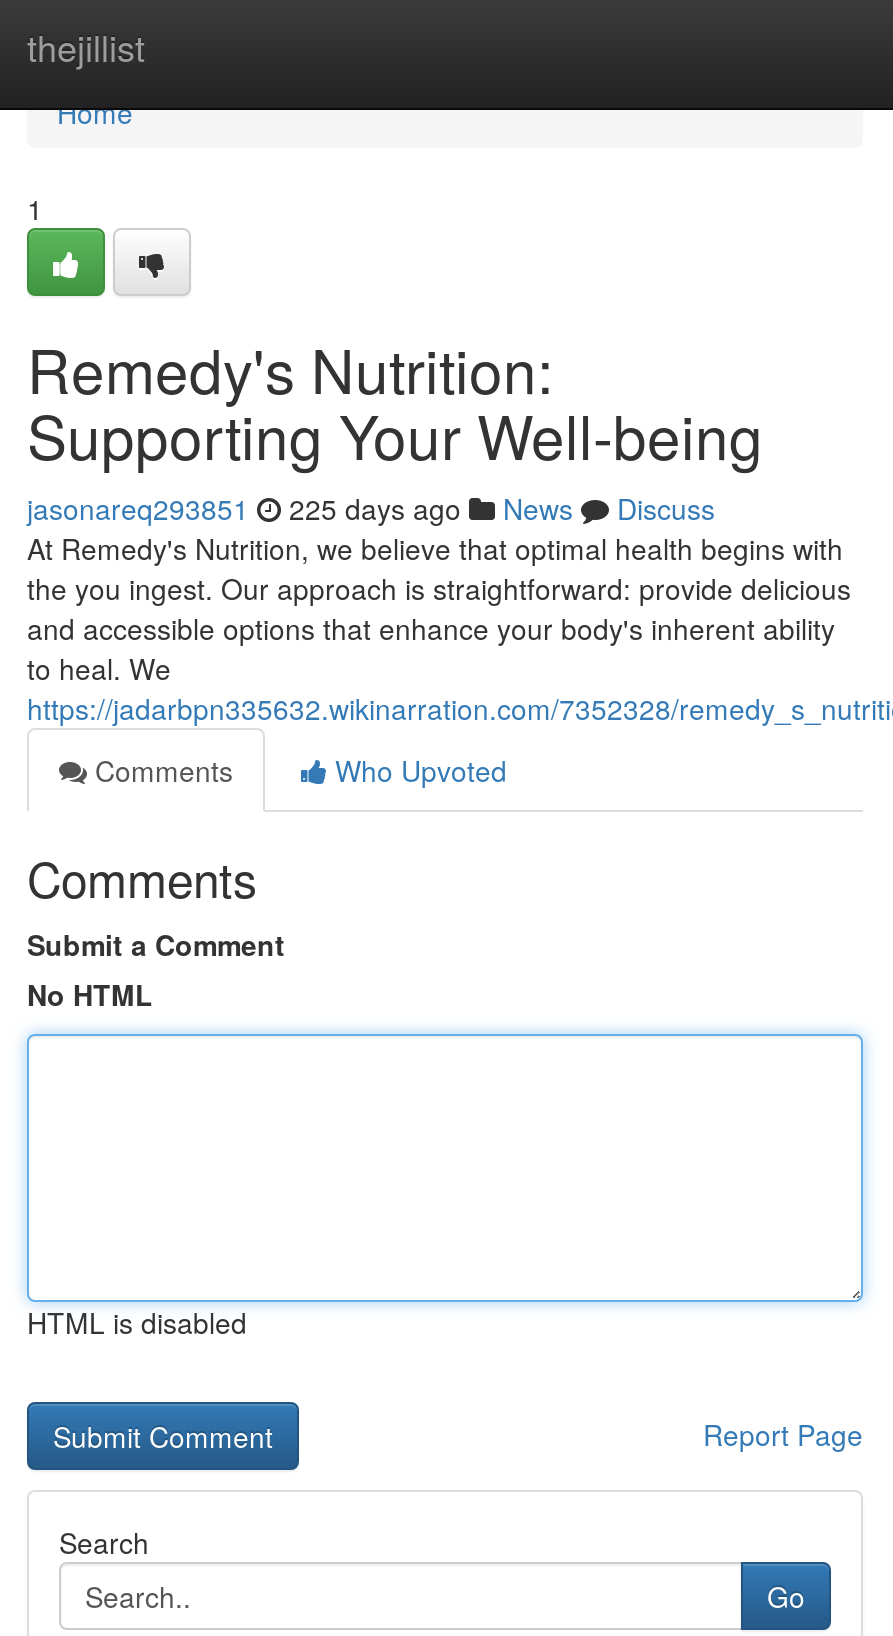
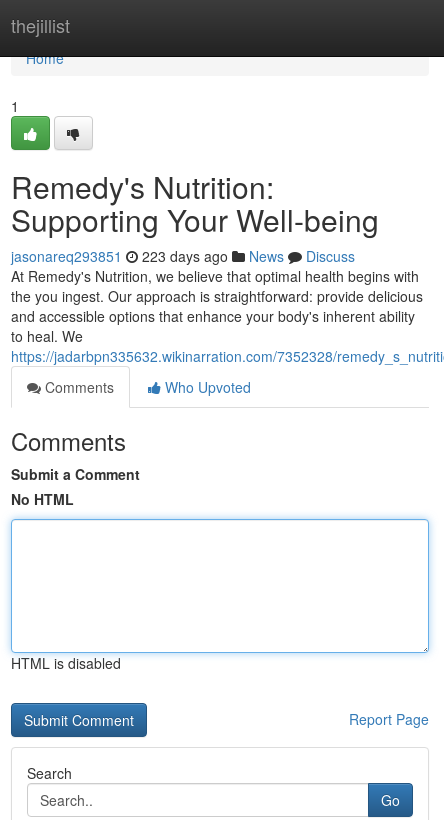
- jasonareq293851 225 days ago News Discuss
+ jasonareq293851 223 days ago News Discuss
